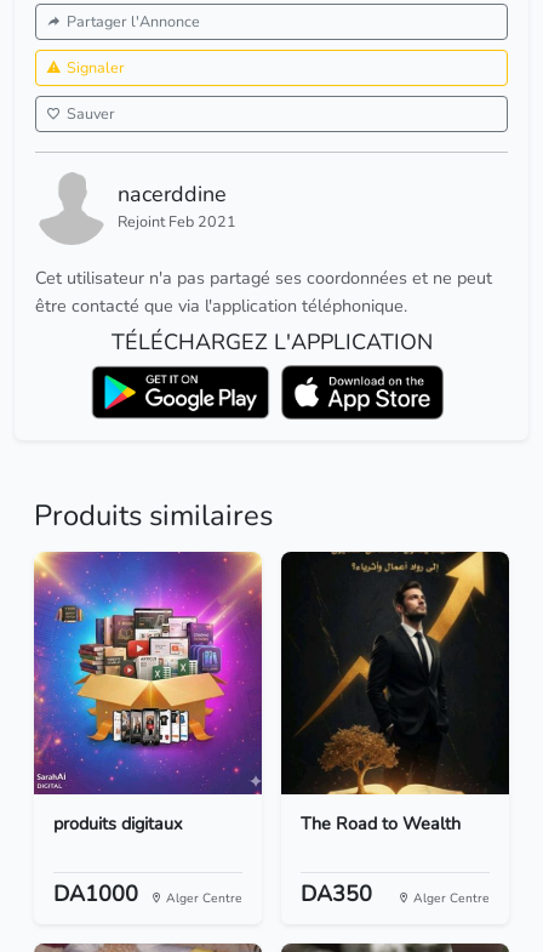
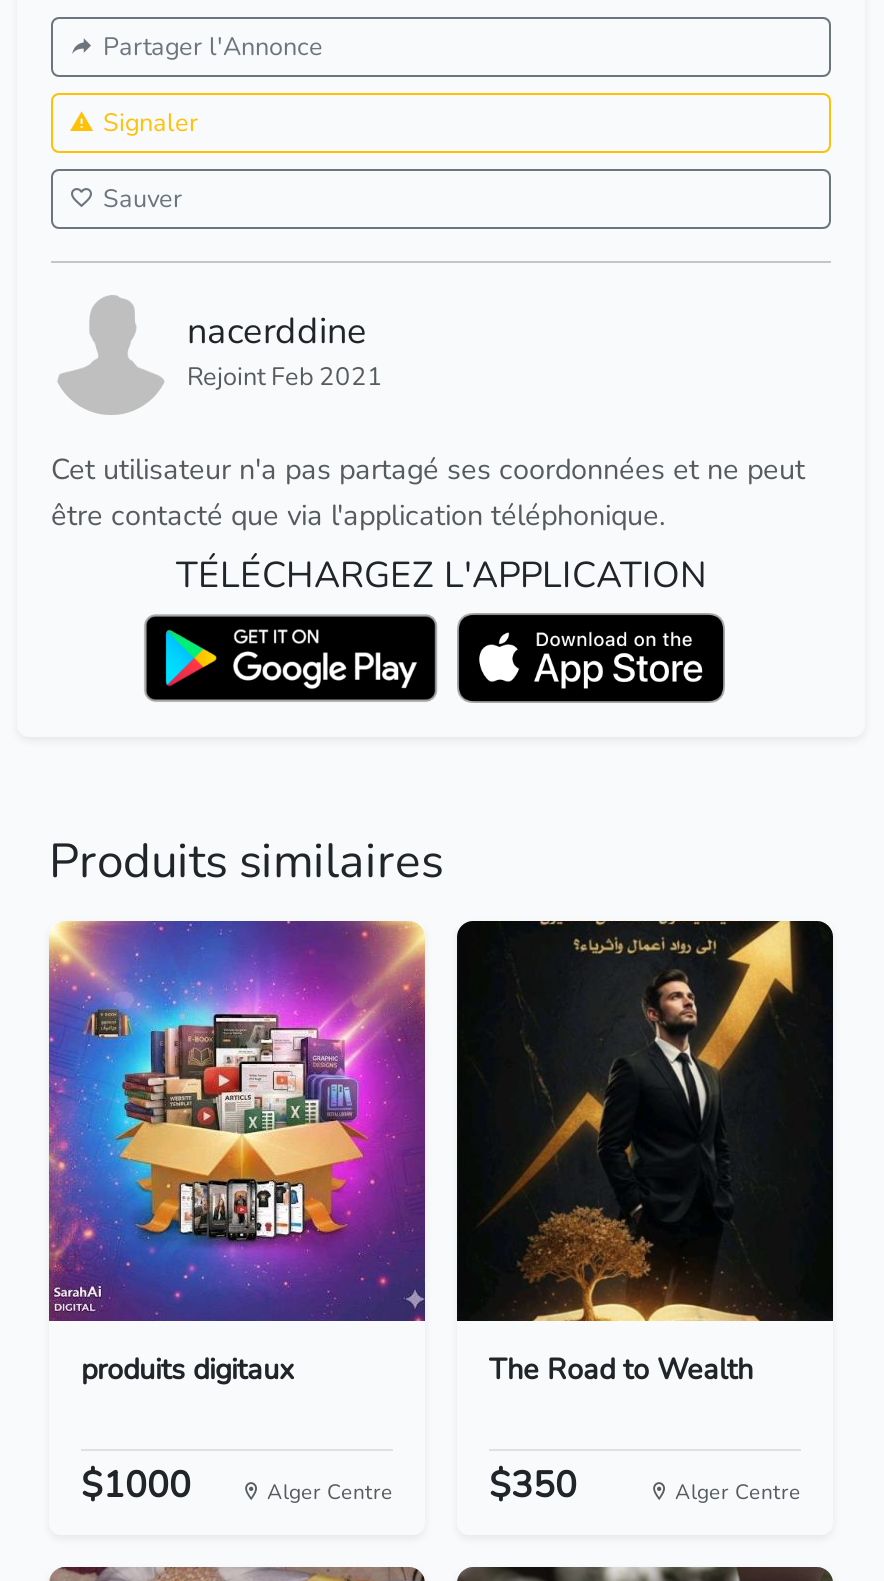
- DA1000
+ $1000

- DA350
+ $350
